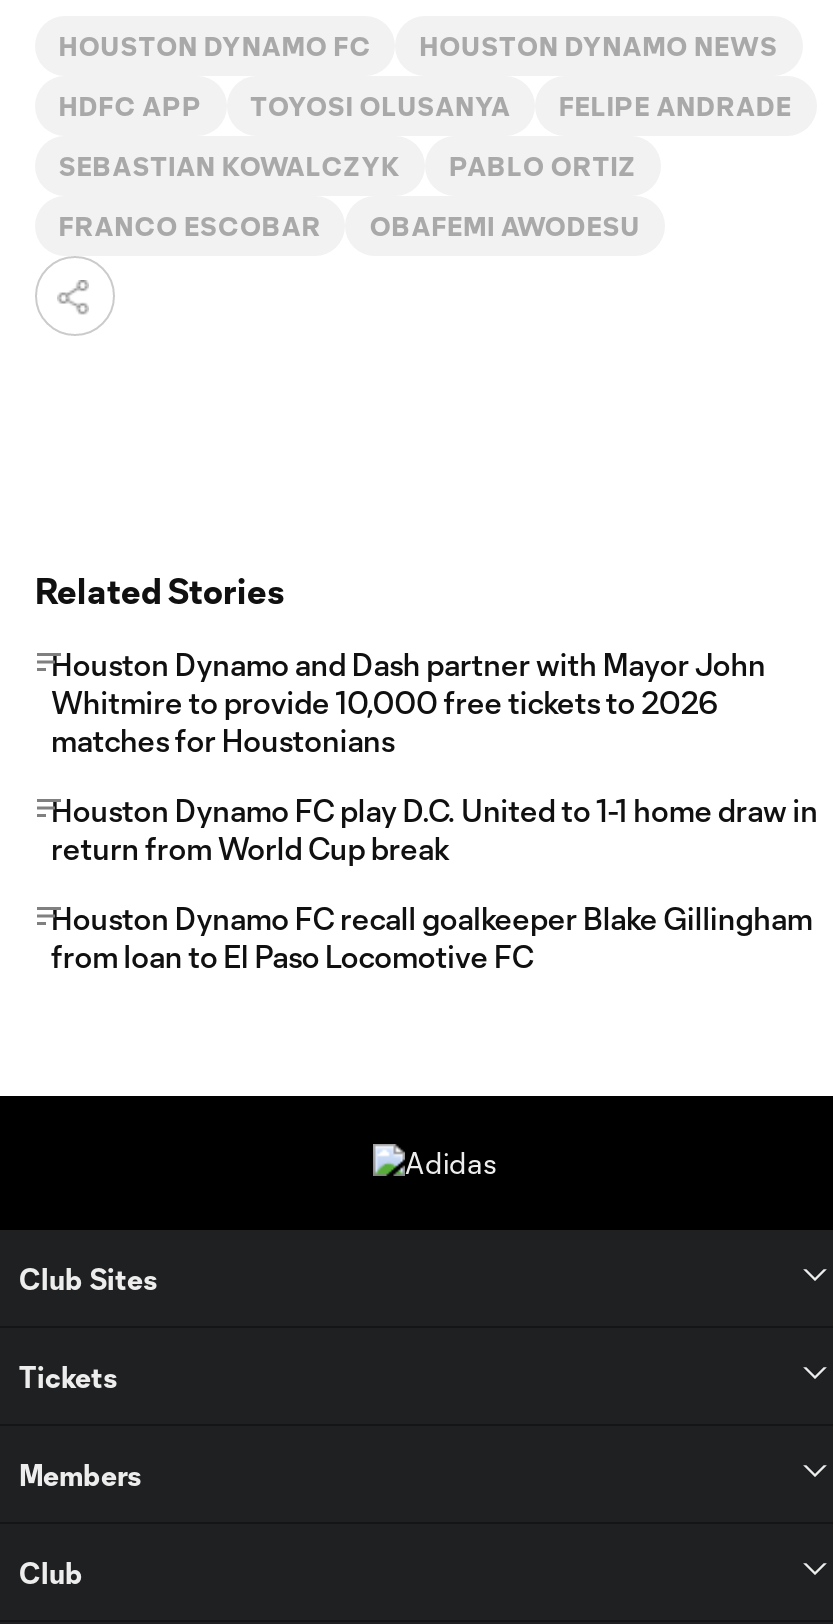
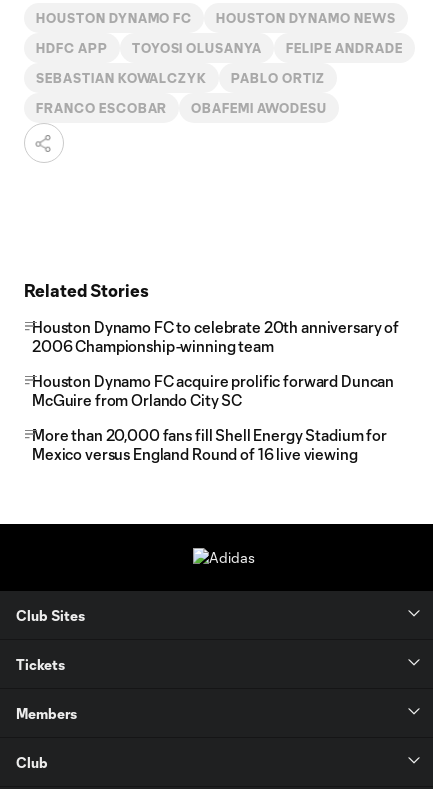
- Houston Dynamo and Dash partner with Mayor John
- Whitmire to provide 10,000 free tickets to 2026
- matches for Houstonians
+ Houston Dynamo FC to celebrate 20th anniversary of
+ 2006 Championship-winning team

- Houston Dynamo FC play D.C. United to 1-1 home draw in
- return from World Cup break
+ Houston Dynamo FC acquire prolific forward Duncan
+ McGuire from Orlando City SC

- Houston Dynamo FC recall goalkeeper Blake Gillingham
- from loan to El Paso Locomotive FC
+ More than 20,000 fans fill Shell Energy Stadium for
+ Mexico versus England Round of 16 live viewing
